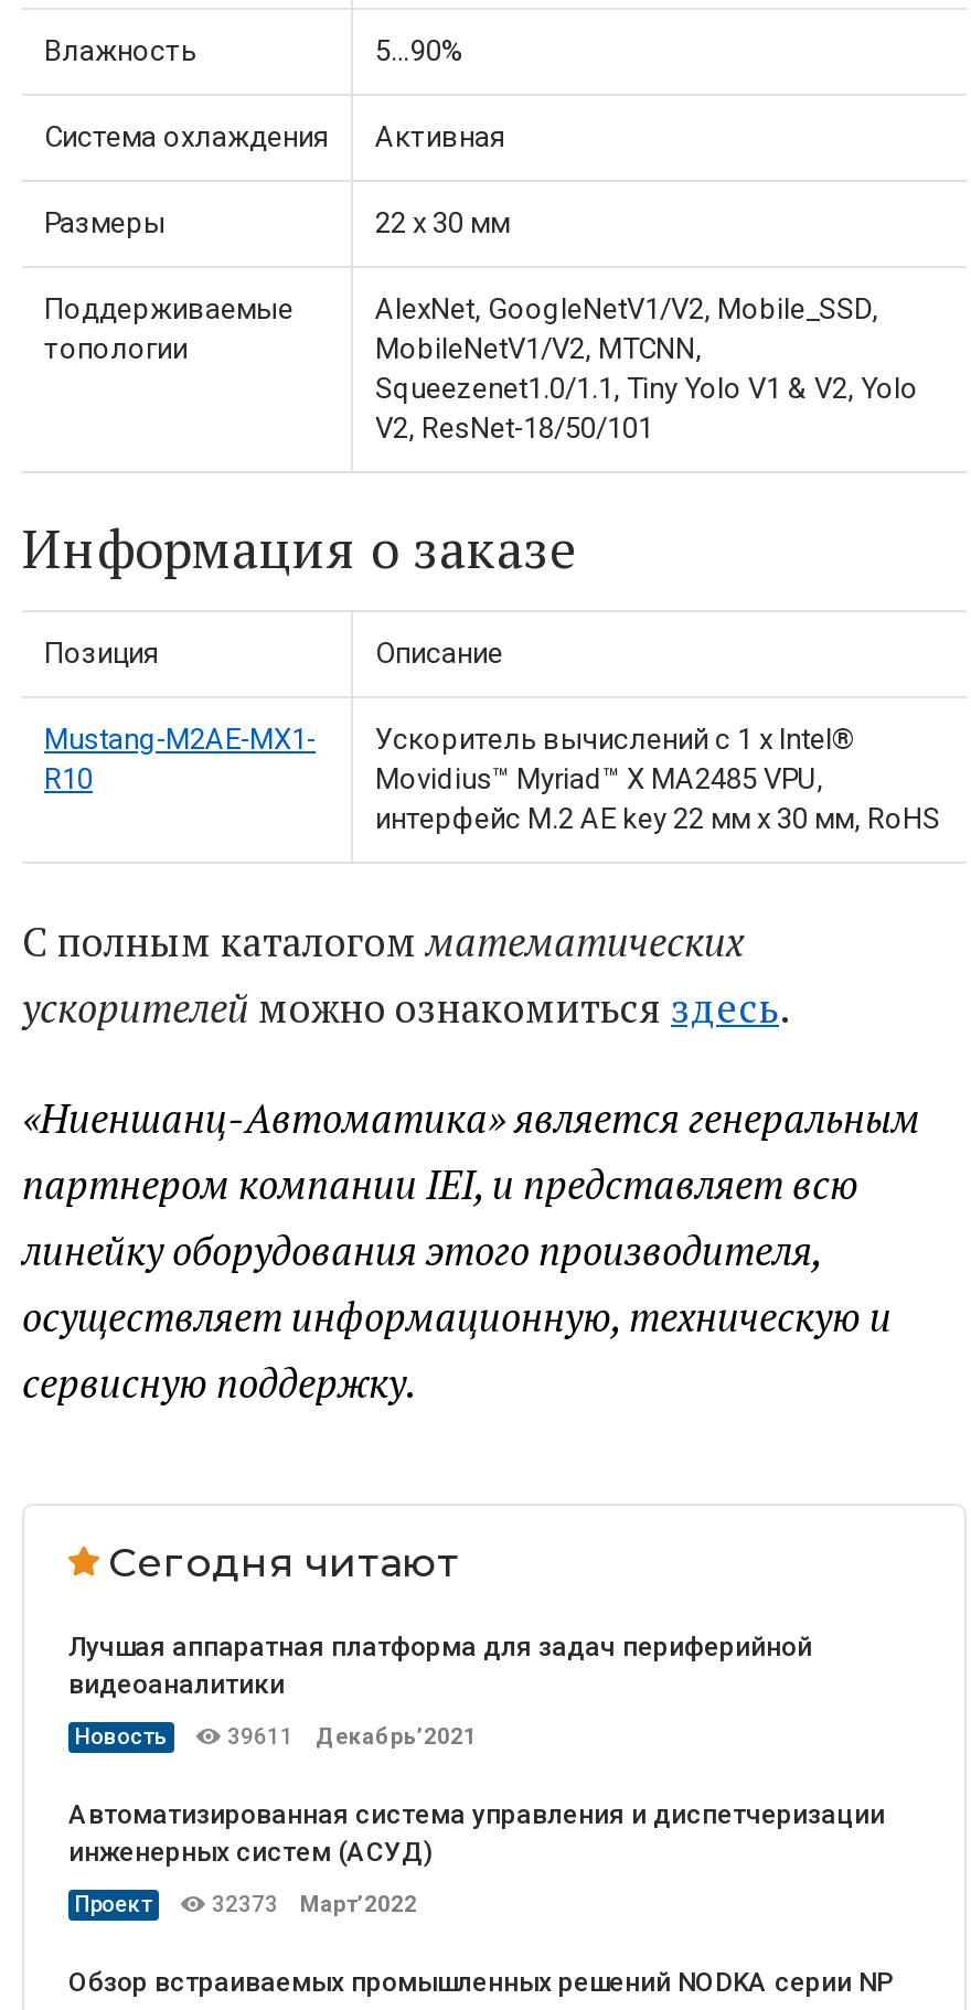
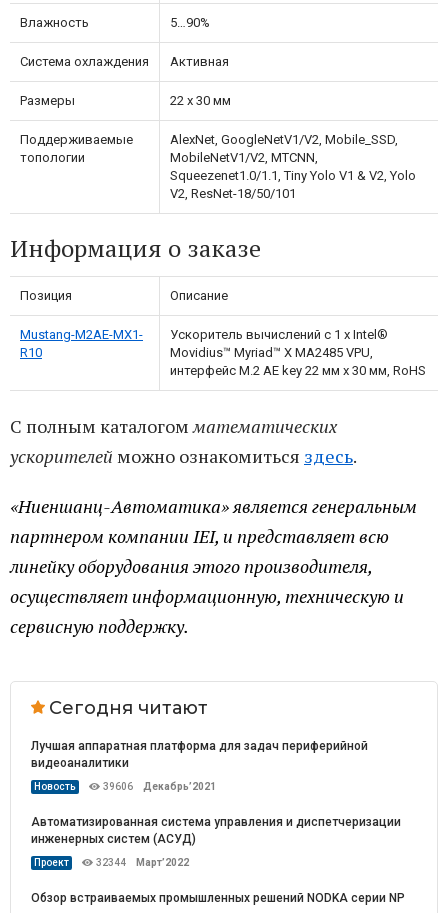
- 39611 Декабрь’2021
+ 39606 Декабрь’2021

- 32373 Март’2022
+ 32344 Март’2022
